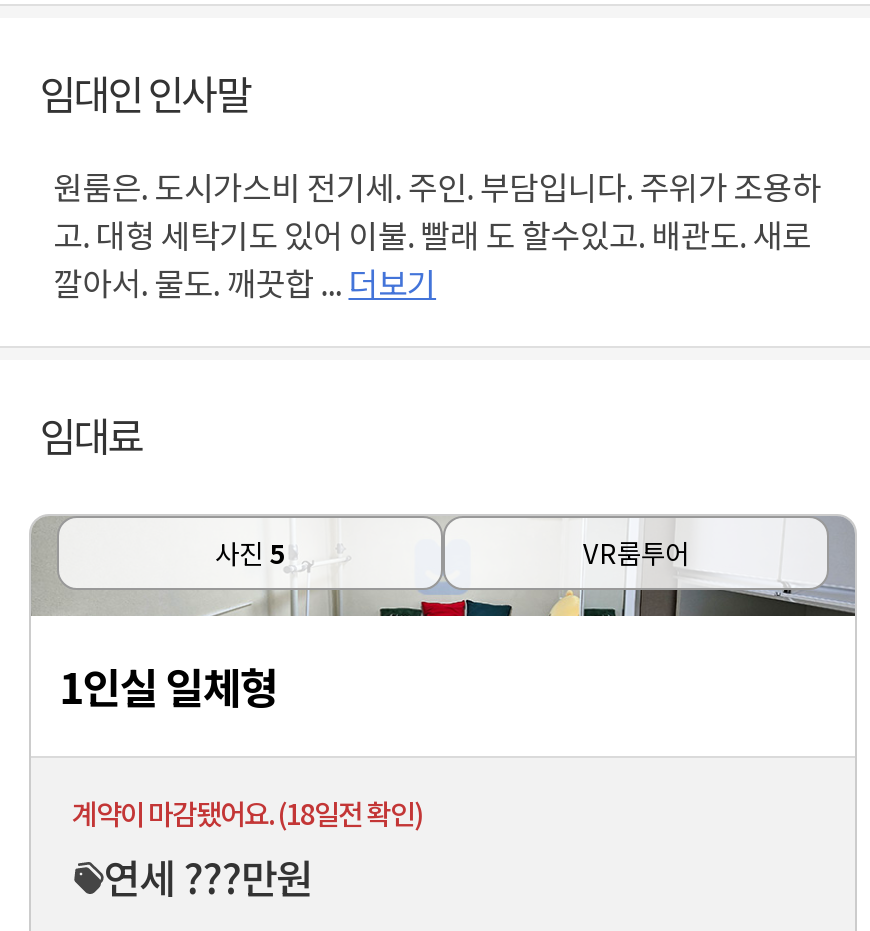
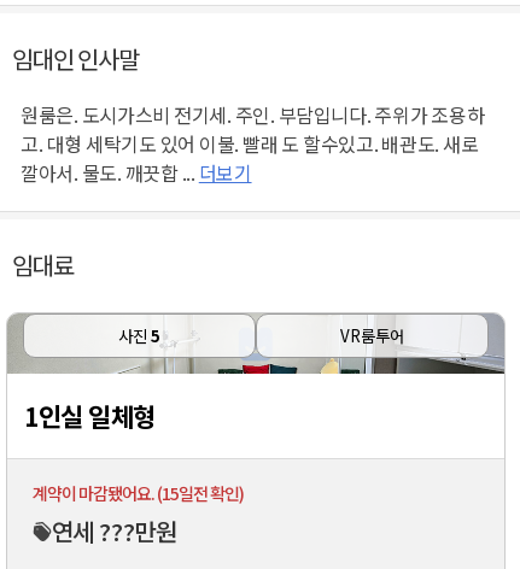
- 계약이 마감됐어요. (18일전 확인)
+ 계약이 마감됐어요. (15일전 확인)
